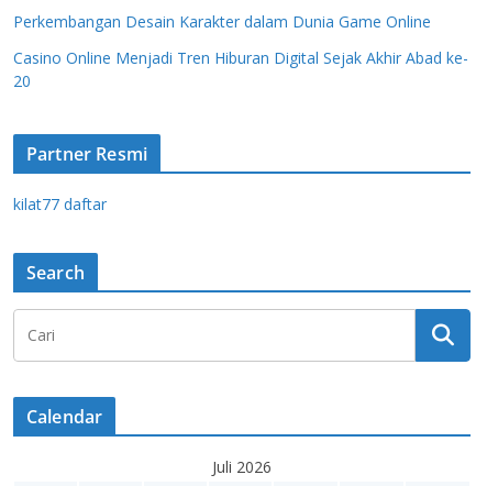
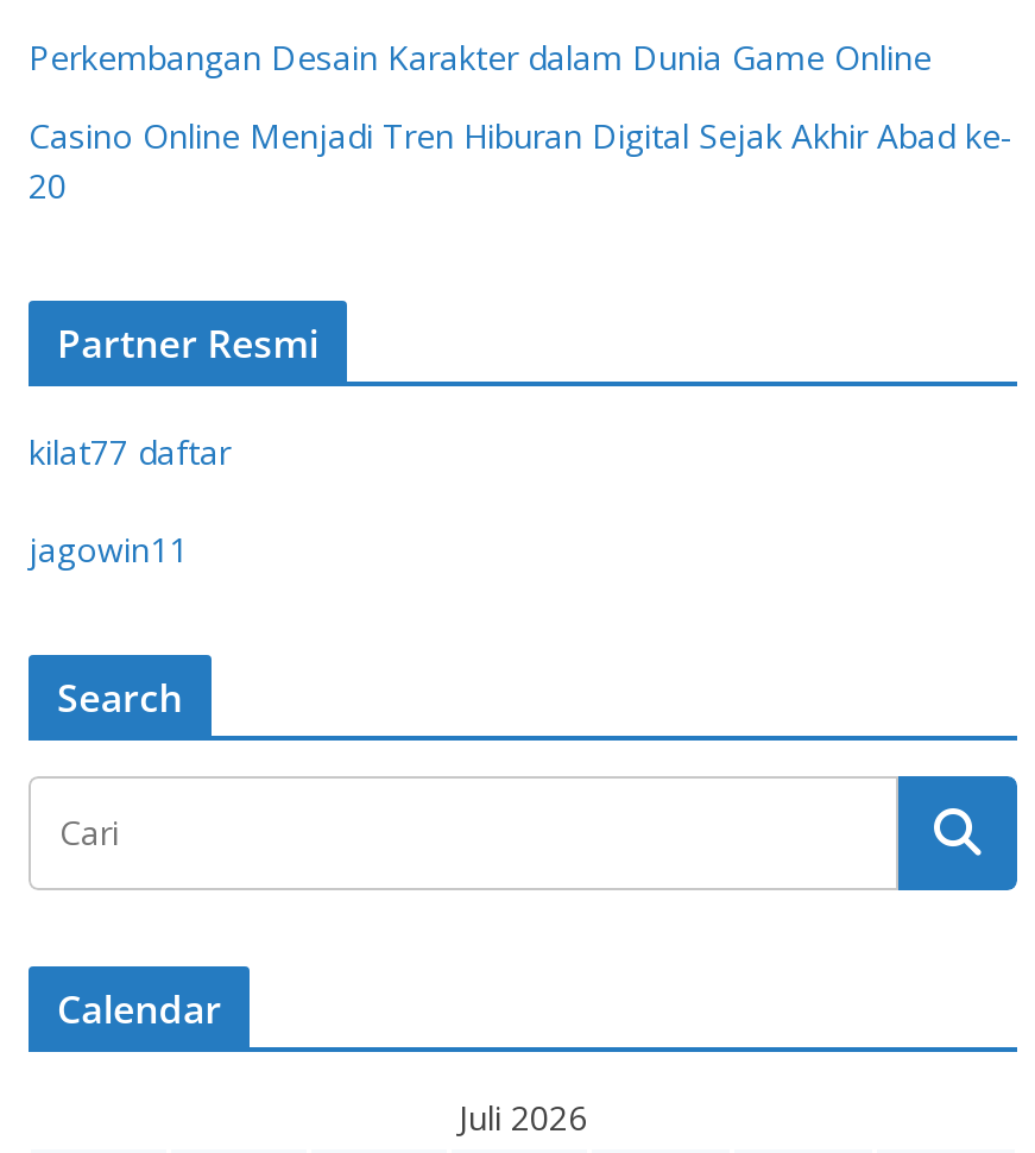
+ jagowin11
